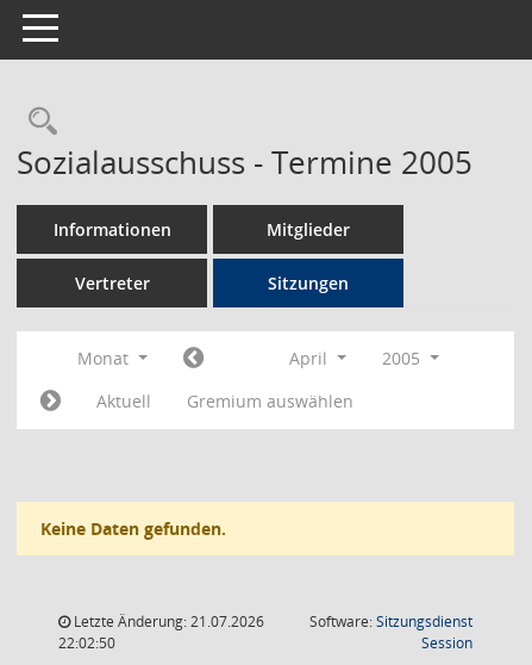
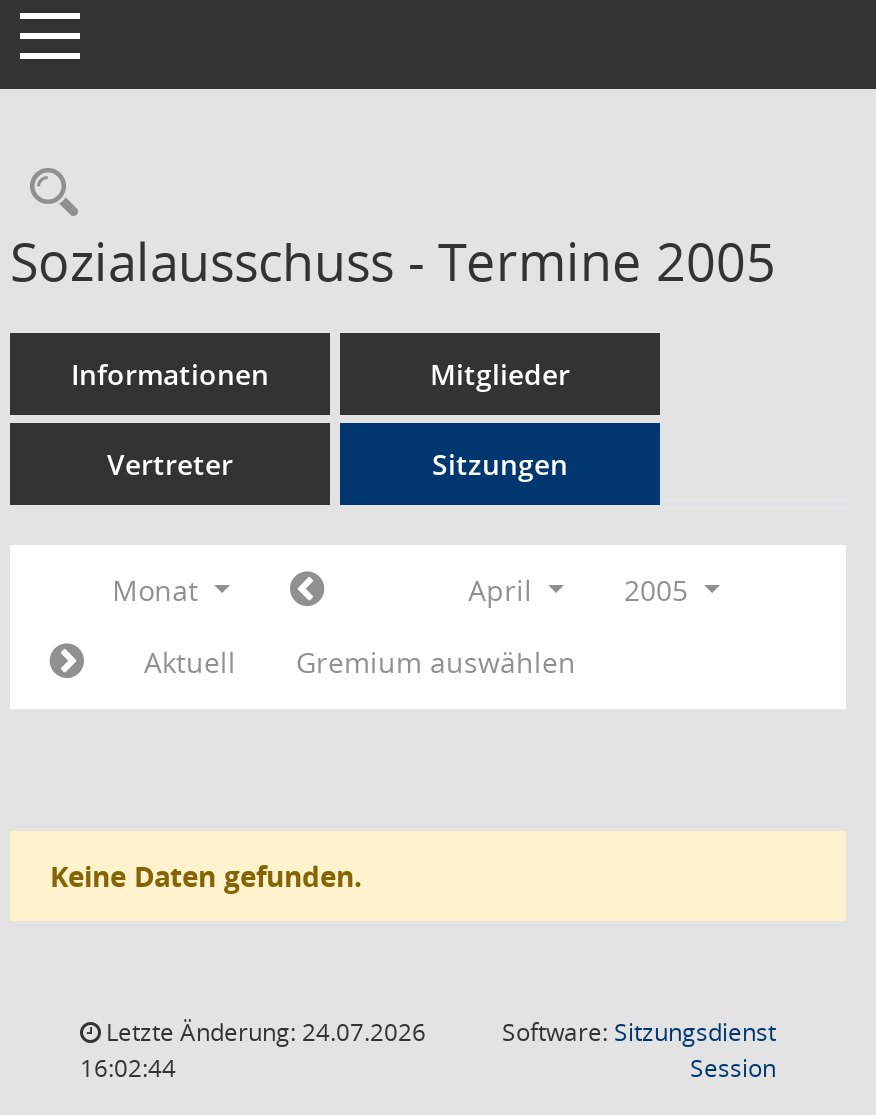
- Letzte Änderung: 21.07.2026
+ Letzte Änderung: 24.07.2026

- 22:02:50
+ 16:02:44
